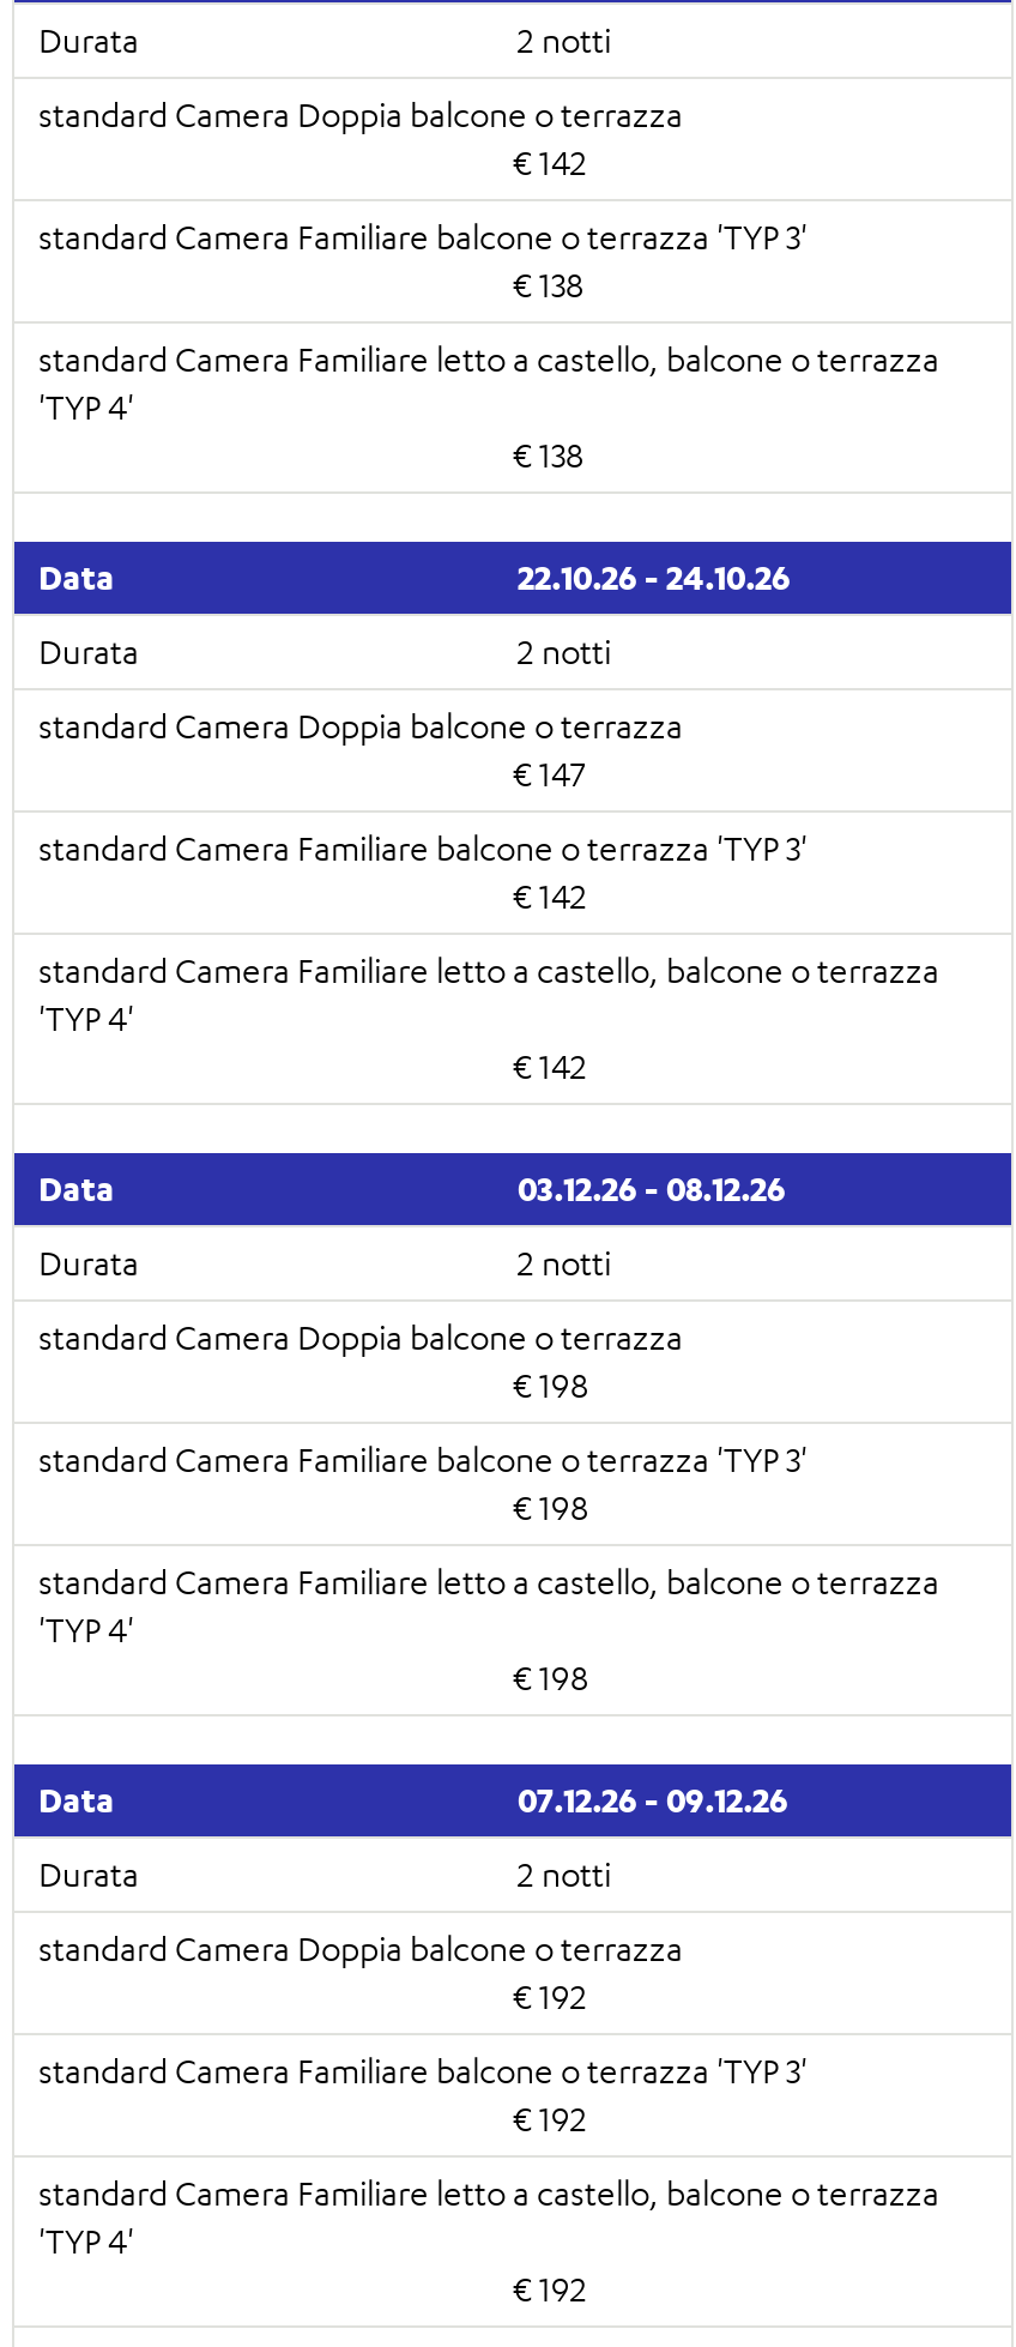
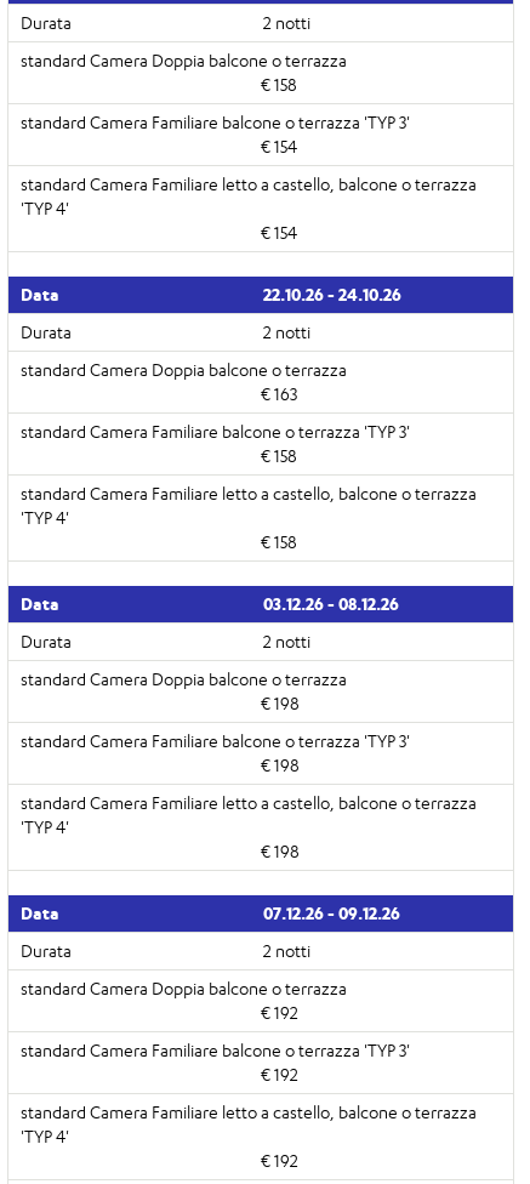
- € 142
+ € 158

- € 138
+ € 154

- € 138
+ € 154

- € 147
+ € 163

- € 142
+ € 158

- € 142
+ € 158
